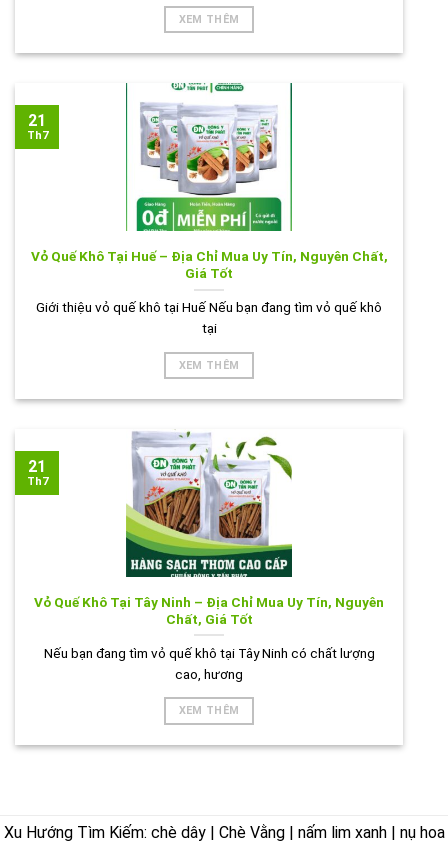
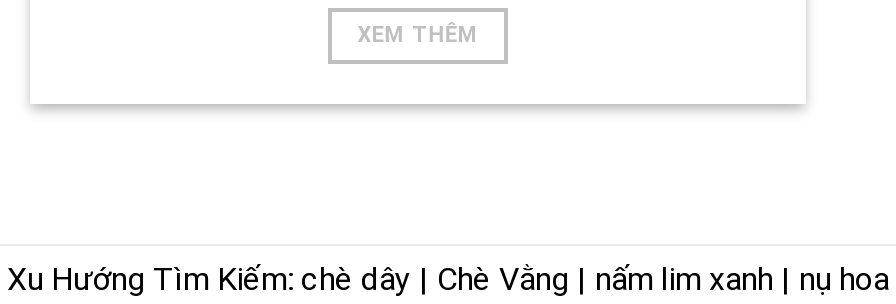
- [image]
- Vỏ Quế Khô Tại Huế – Địa Chỉ Mua Uy Tín, Nguyên Chất,
- Giá Tốt
- Giới thiệu vỏ quế khô tại Huế Nếu bạn đang tìm vỏ quế khô
- tại
- XEM THÊM

- 21
- Th7

- [image]
- Vỏ Quế Khô Tại Tây Ninh – Địa Chỉ Mua Uy Tín, Nguyên
- Chất, Giá Tốt
- Nếu bạn đang tìm vỏ quế khô tại Tây Ninh có chất lượng
- cao, hương
- XEM THÊM

- 21
- Th7
